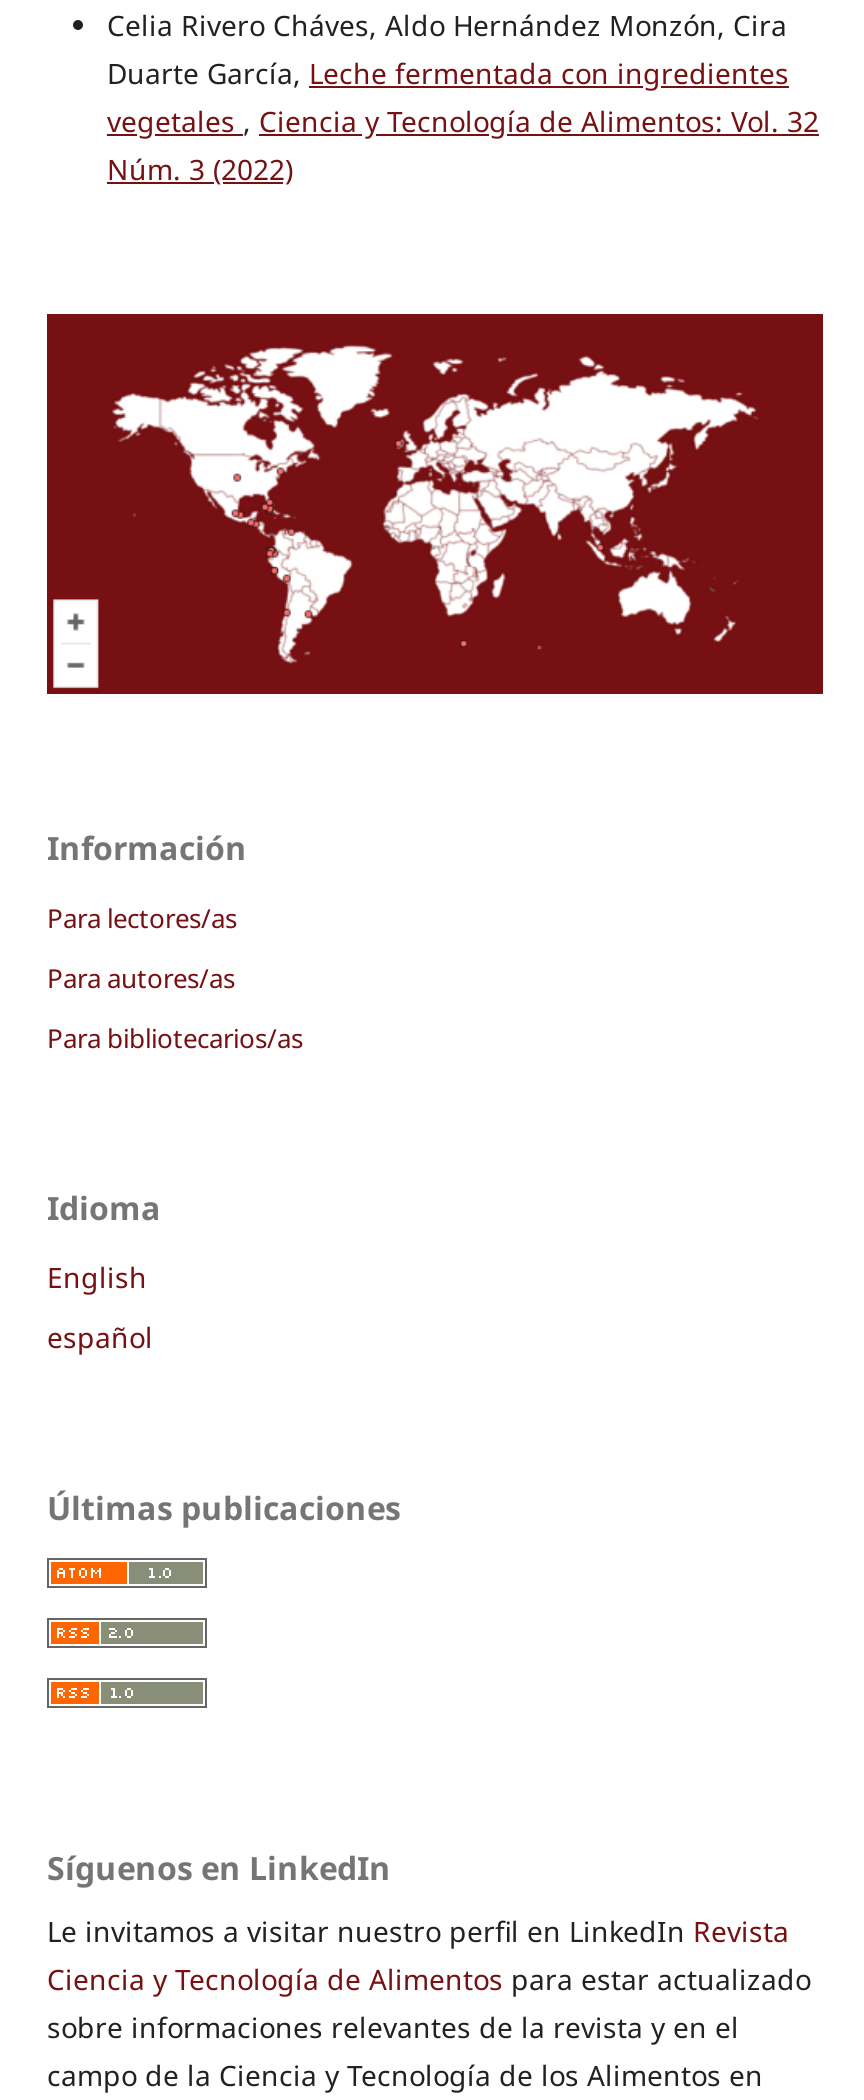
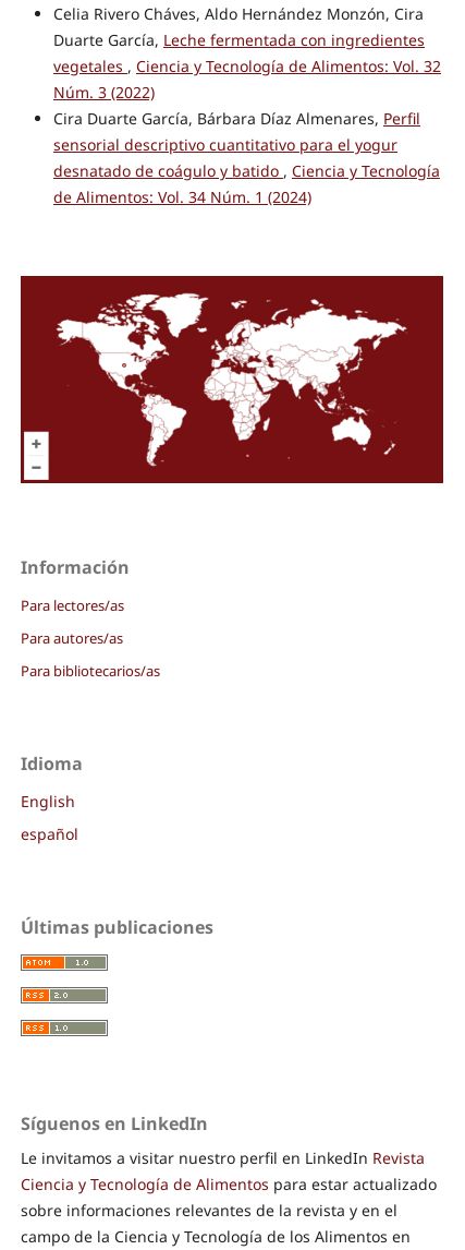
+ Cira Duarte García, Bárbara Díaz Almenares, Perfil
+ sensorial descriptivo cuantitativo para el yogur
+ desnatado de coágulo y batido, Ciencia y Tecnología
+ de Alimentos: Vol. 34 Núm. 1 (2024)
